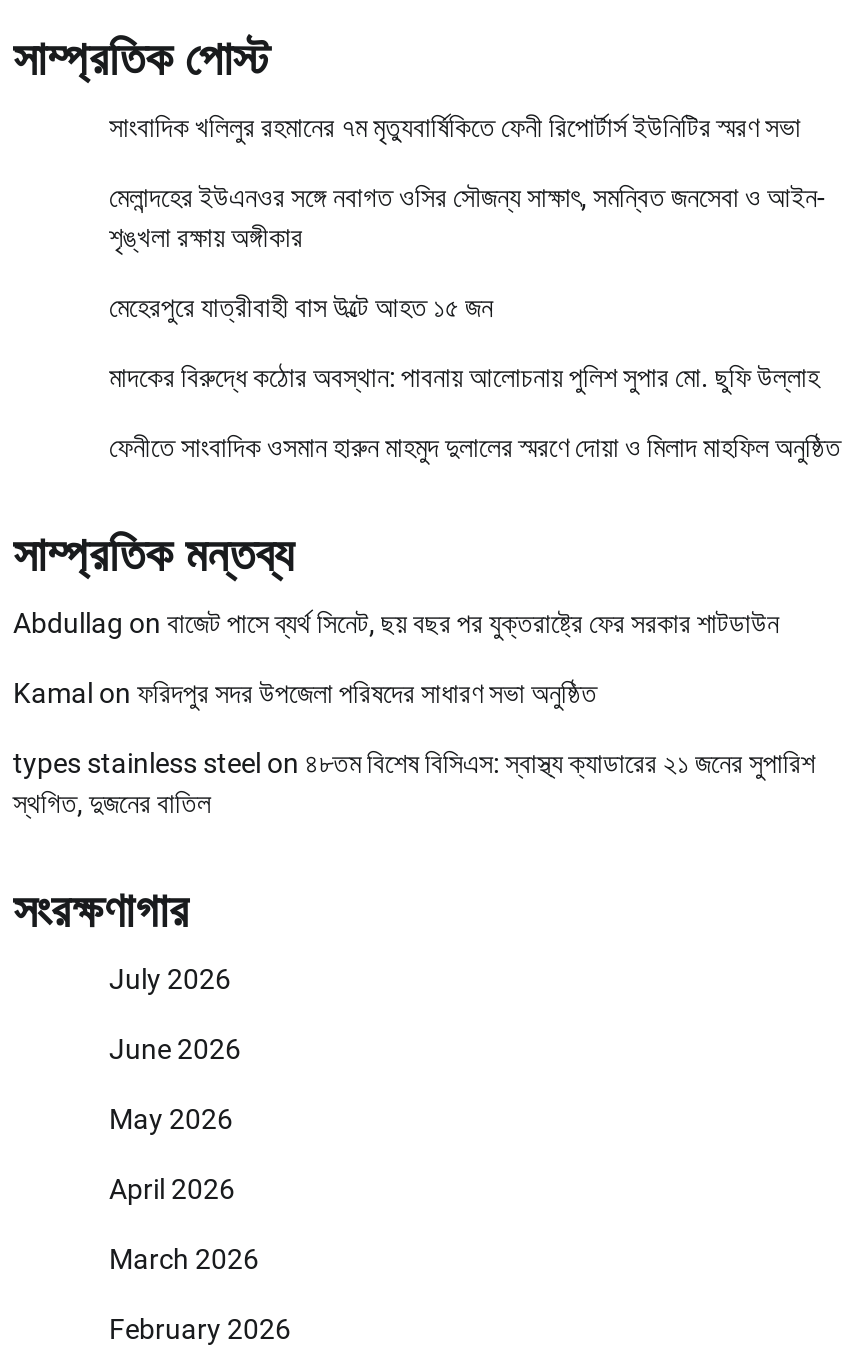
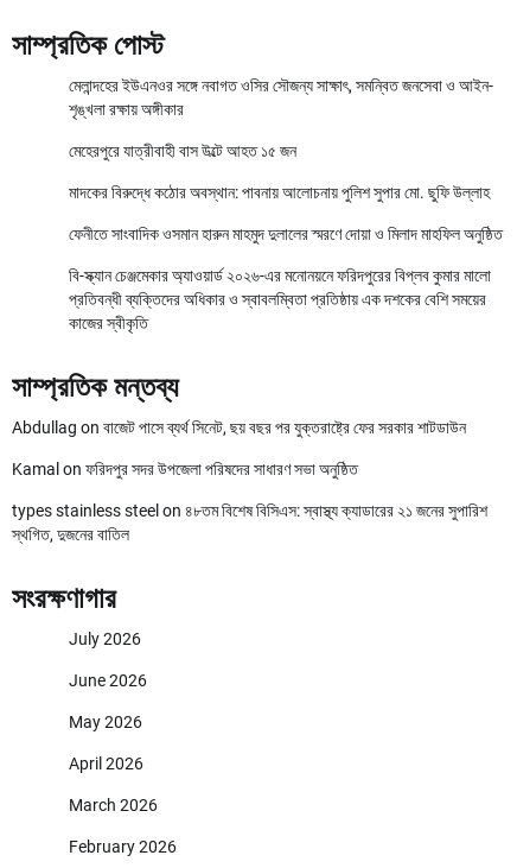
- সাংবাদিক খলিলুর রহমানের ৭ম মৃত্যুবার্ষিকিতে ফেনী রিপোর্টার্স ইউনিটির স্মরণ সভা

moved up: মেলান্দহের ইউএনওর সঙ্গে নবাগত ওসির সৌজন্য সাক্ষাৎ, সমন্বিত জনসেবা ও আইন- | শৃঙ্খলা রক্ষায় অঙ্গীকার | মেহেরপুরে যাত্রীবাহী বাস উল্টে আহত ১৫ জন | মাদকের বিরুদ্ধে কঠোর অবস্থান: পাবনায় আলোচনায় পুলিশ সুপার মো. ছুফি উল্লাহ | ফেনীতে সাংবাদিক ওসমান হারুন মাহমুদ দুলালের স্মরণে দোয়া ও মিলাদ মাহফিল অনুষ্ঠিত

+ বি-স্ক্যান চেঞ্জমেকার অ্যাওয়ার্ড ২০২৬-এর মনোনয়নে ফরিদপুরের বিপ্লব কুমার মালো
+ প্রতিবন্ধী ব্যক্তিদের অধিকার ও স্বাবলম্বিতা প্রতিষ্ঠায় এক দশকের বেশি সময়ের
+ কাজের স্বীকৃতি
